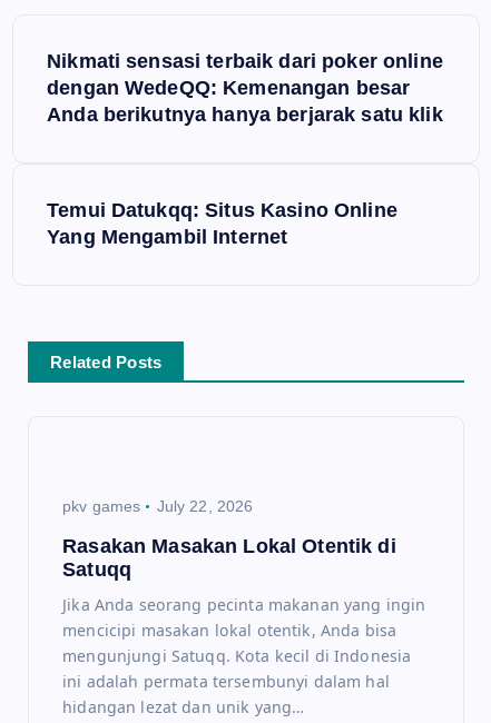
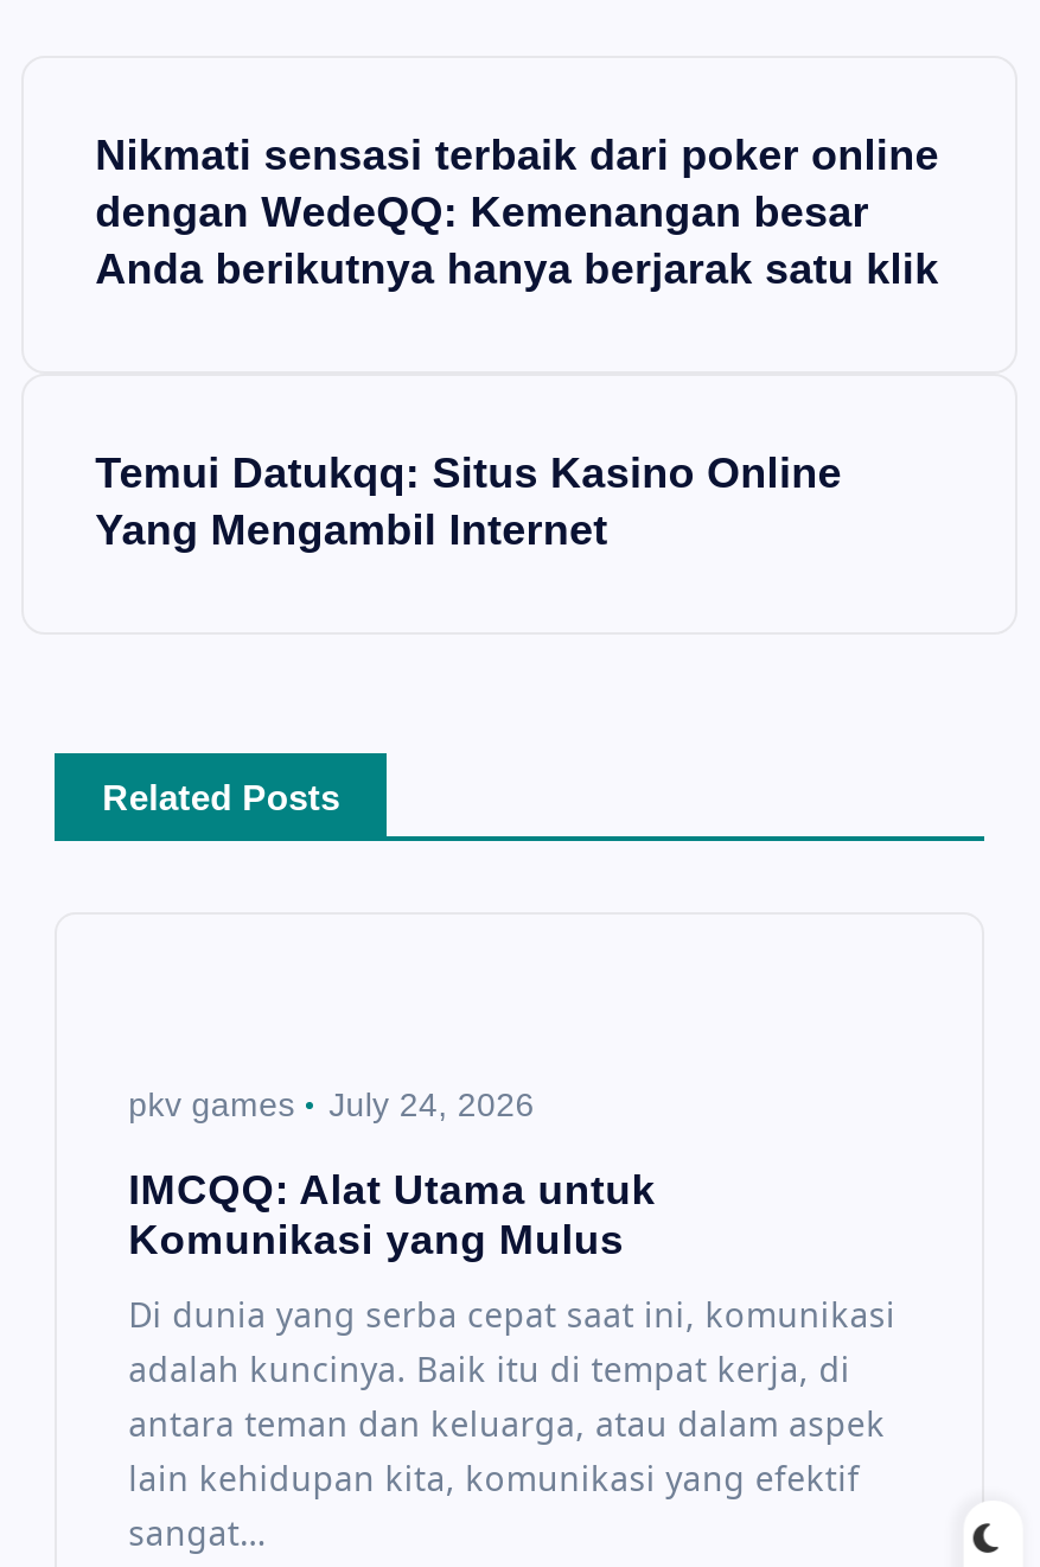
- July 22, 2026
+ July 24, 2026

- Rasakan Masakan Lokal Otentik di
- Satuqq
+ IMCQQ: Alat Utama untuk
+ Komunikasi yang Mulus

- Jika Anda seorang pecinta makanan yang ingin
- mencicipi masakan lokal otentik, Anda bisa
- mengunjungi Satuqq. Kota kecil di Indonesia
- ini adalah permata tersembunyi dalam hal
- hidangan lezat dan unik yang…
+ Di dunia yang serba cepat saat ini, komunikasi
+ adalah kuncinya. Baik itu di tempat kerja, di
+ antara teman dan keluarga, atau dalam aspek
+ lain kehidupan kita, komunikasi yang efektif
+ sangat…
